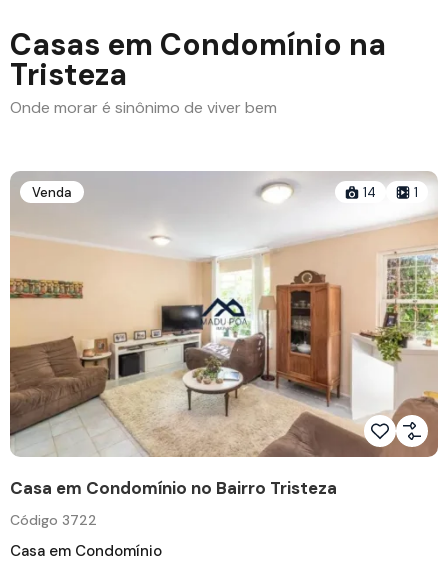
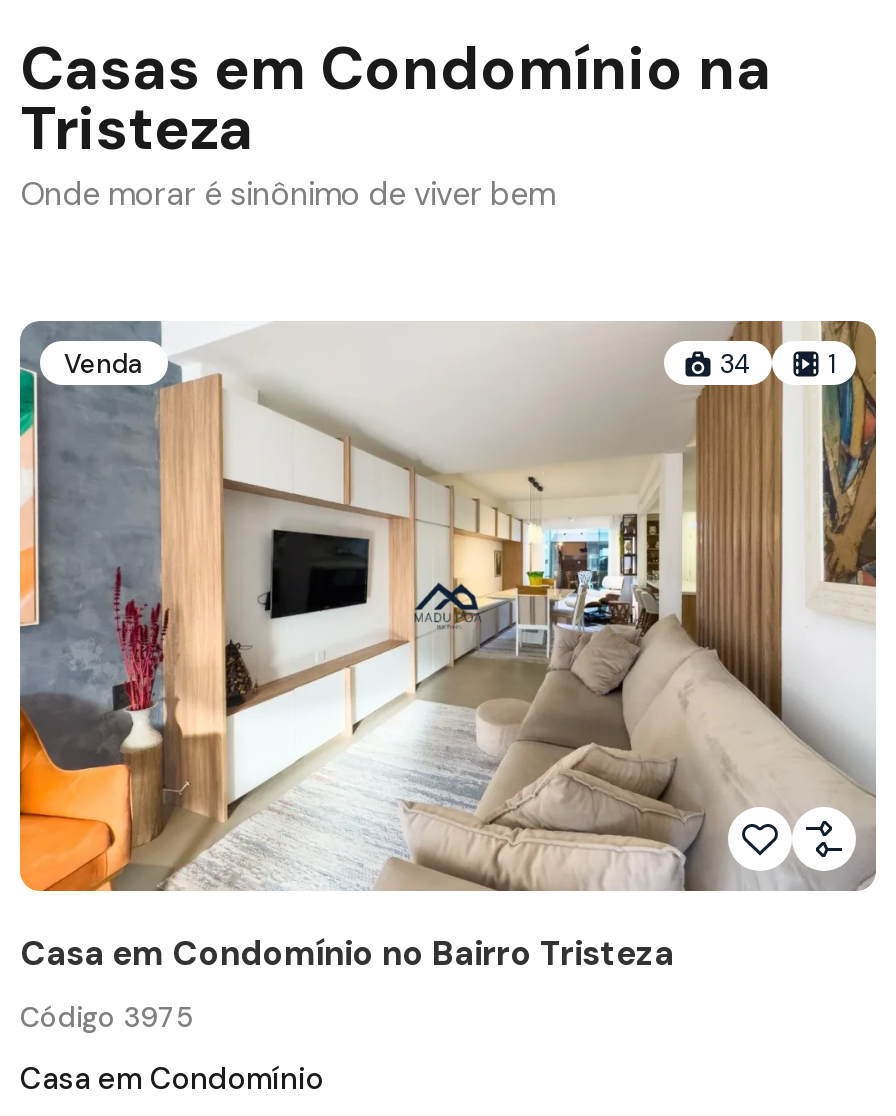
- [image]
+ [image]
